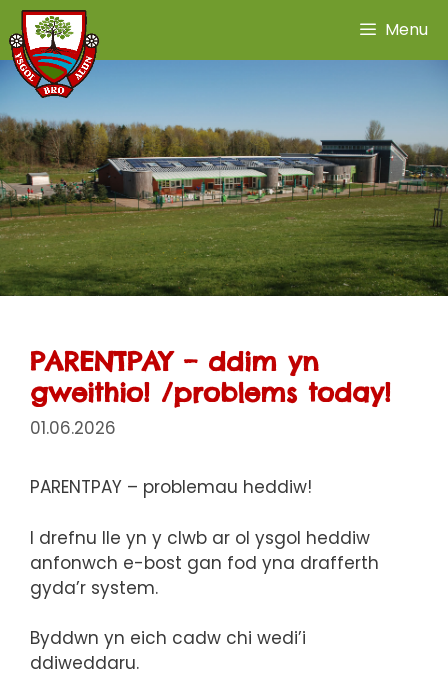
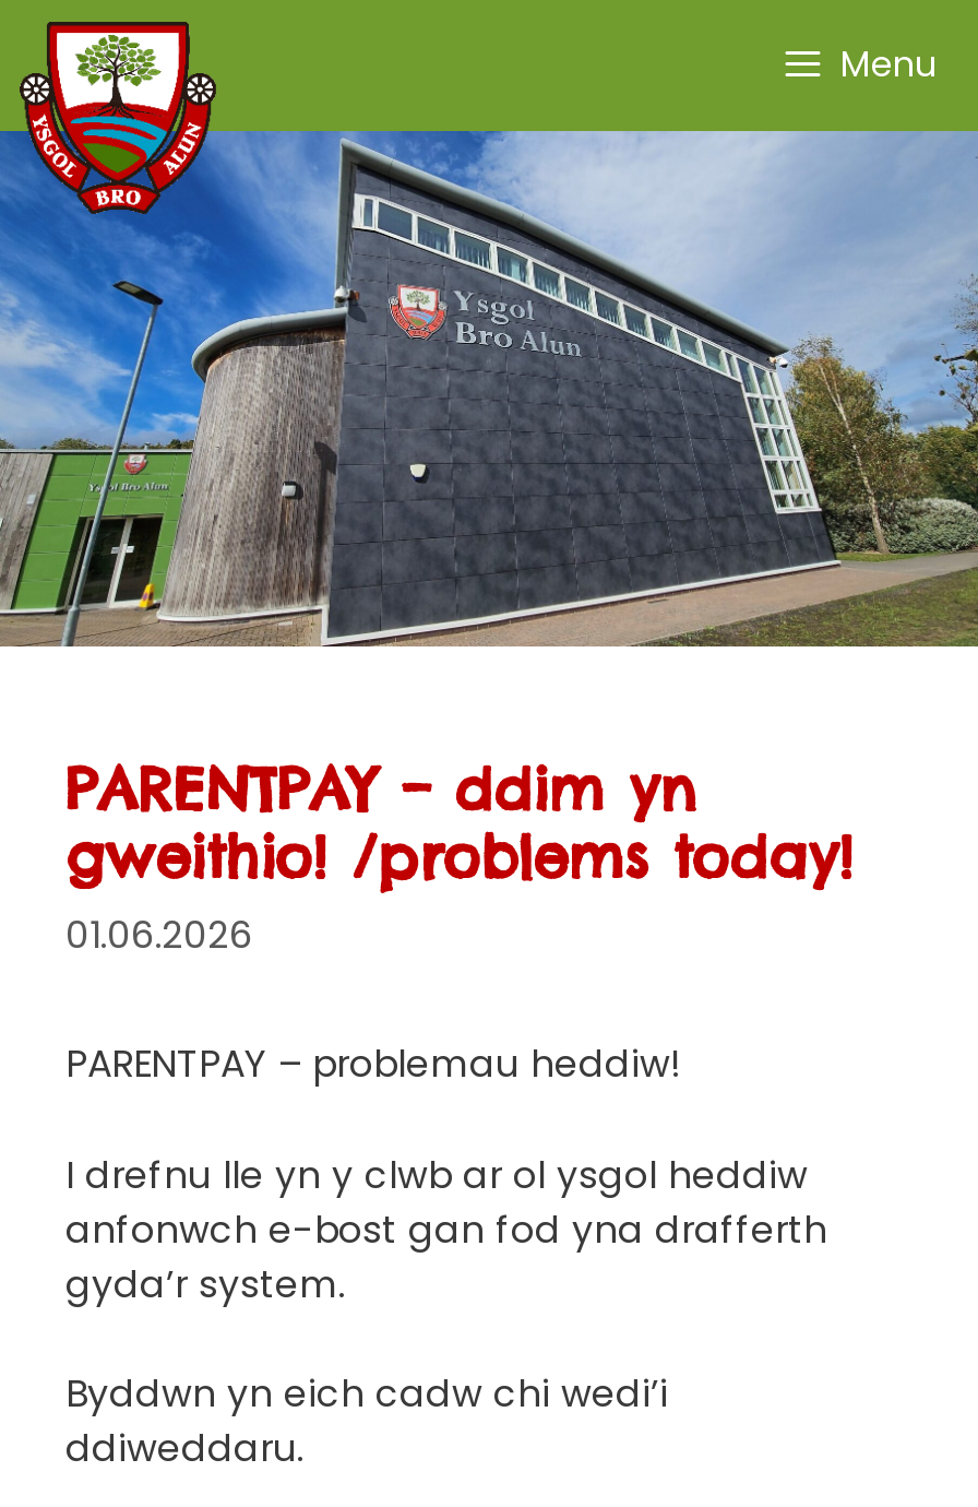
- [image]
+ [image]
